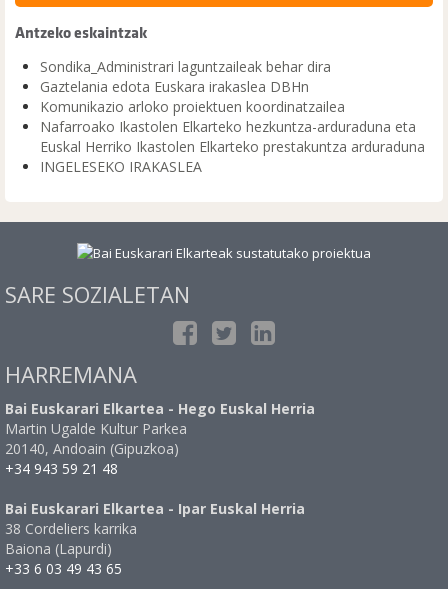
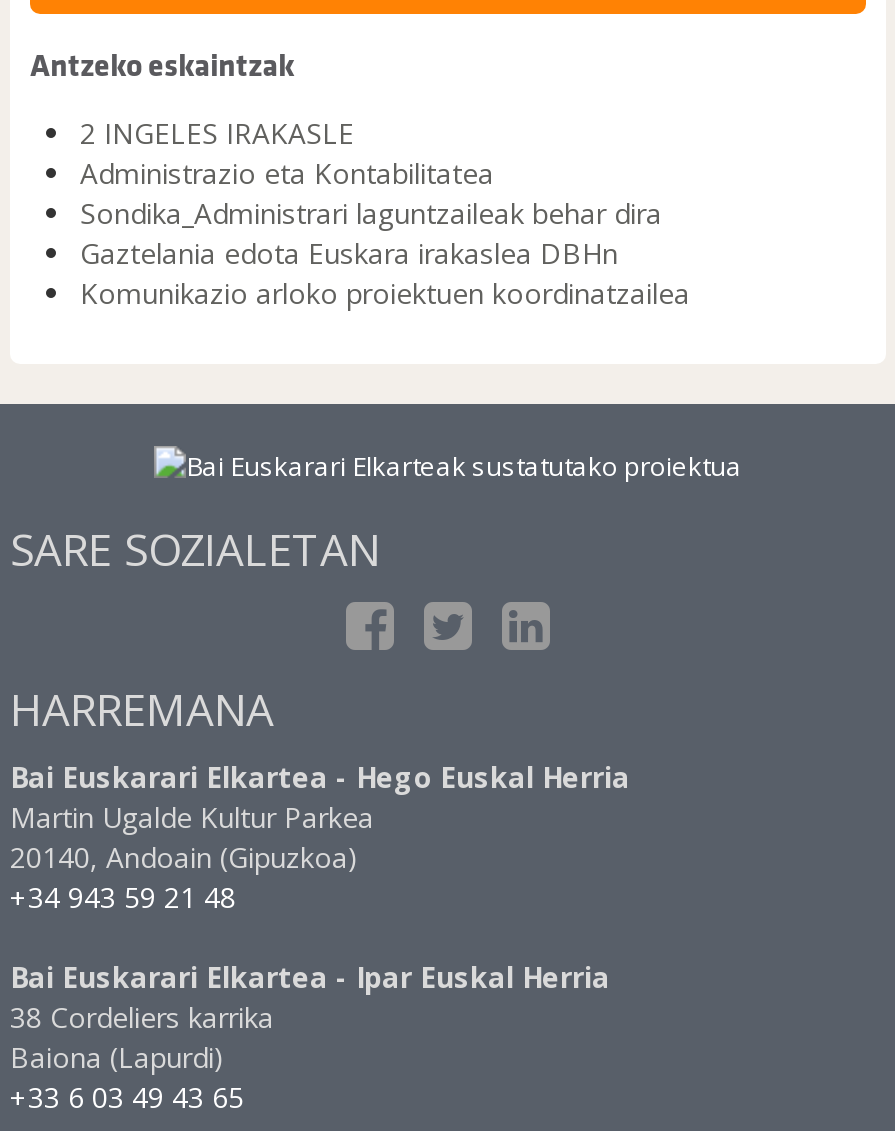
+ 2 INGELES IRAKASLE
+ Administrazio eta Kontabilitatea

moved down: Sondika_Administrari laguntzaileak behar dira | Gaztelania edota Euskara irakaslea DBHn | Komunikazio arloko proiektuen koordinatzailea

- Nafarroako Ikastolen Elkarteko hezkuntza-arduraduna eta
- Euskal Herriko Ikastolen Elkarteko prestakuntza arduraduna
- INGELESEKO IRAKASLEA
